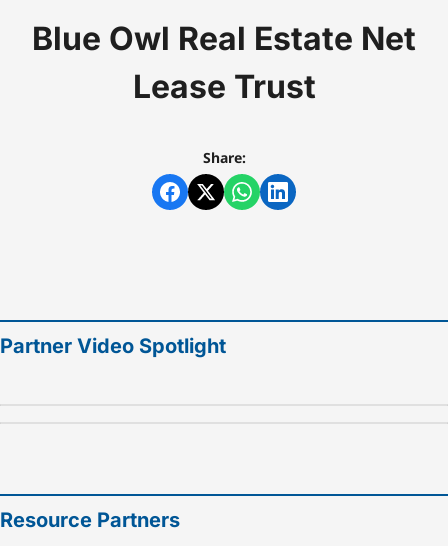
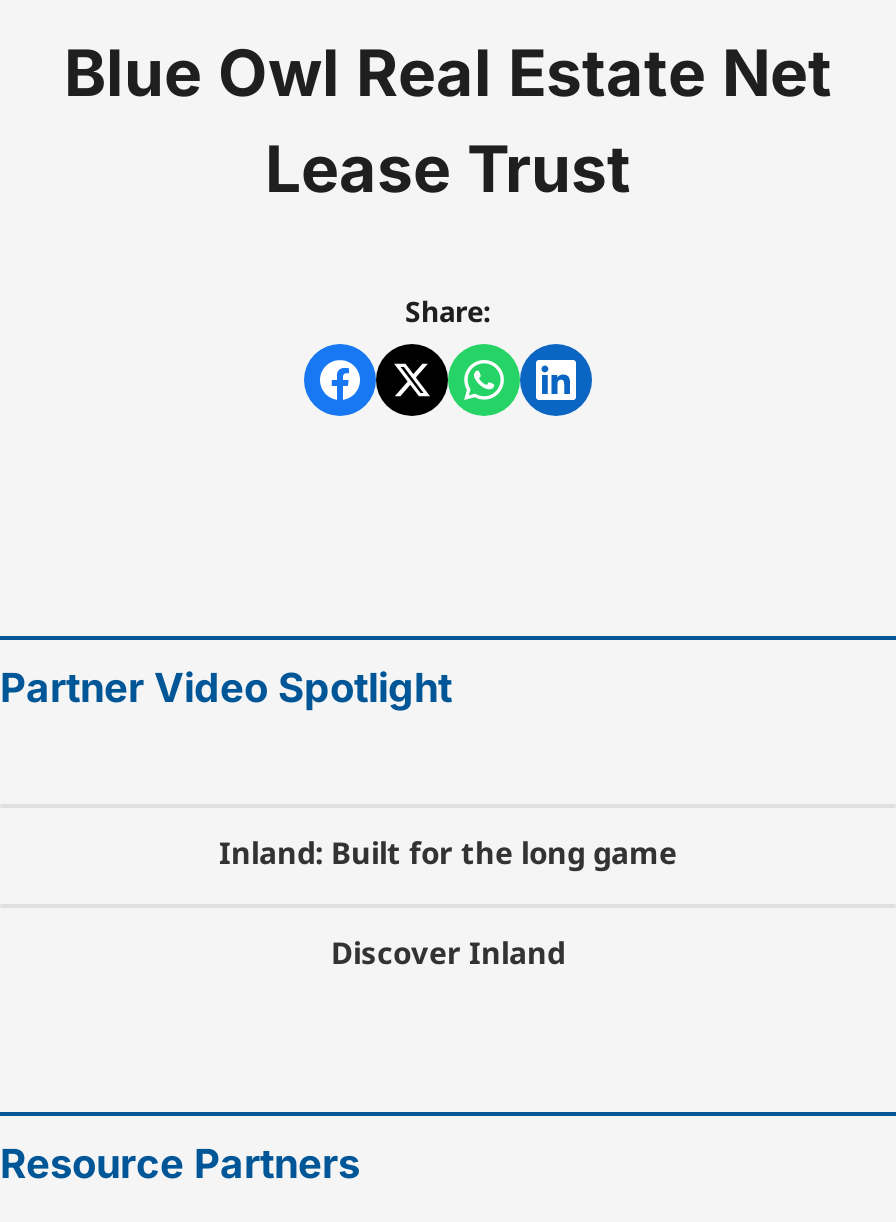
+ Inland: Built for the long game
+ Discover Inland
